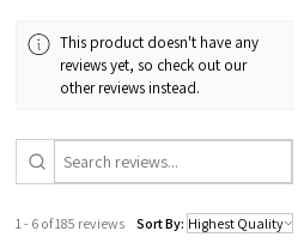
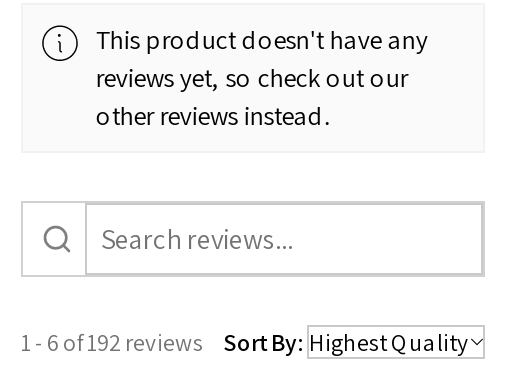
- 1 - 6 of 185 reviews Sort By:
+ 1 - 6 of 192 reviews Sort By:
